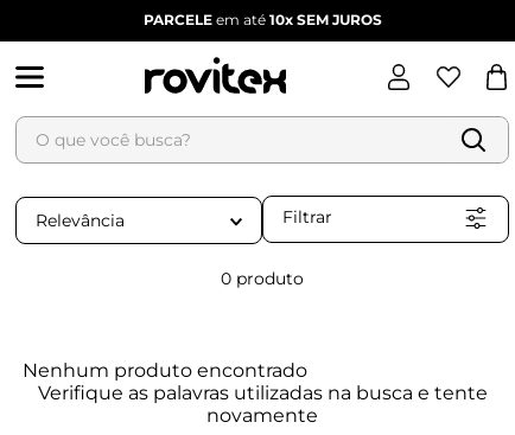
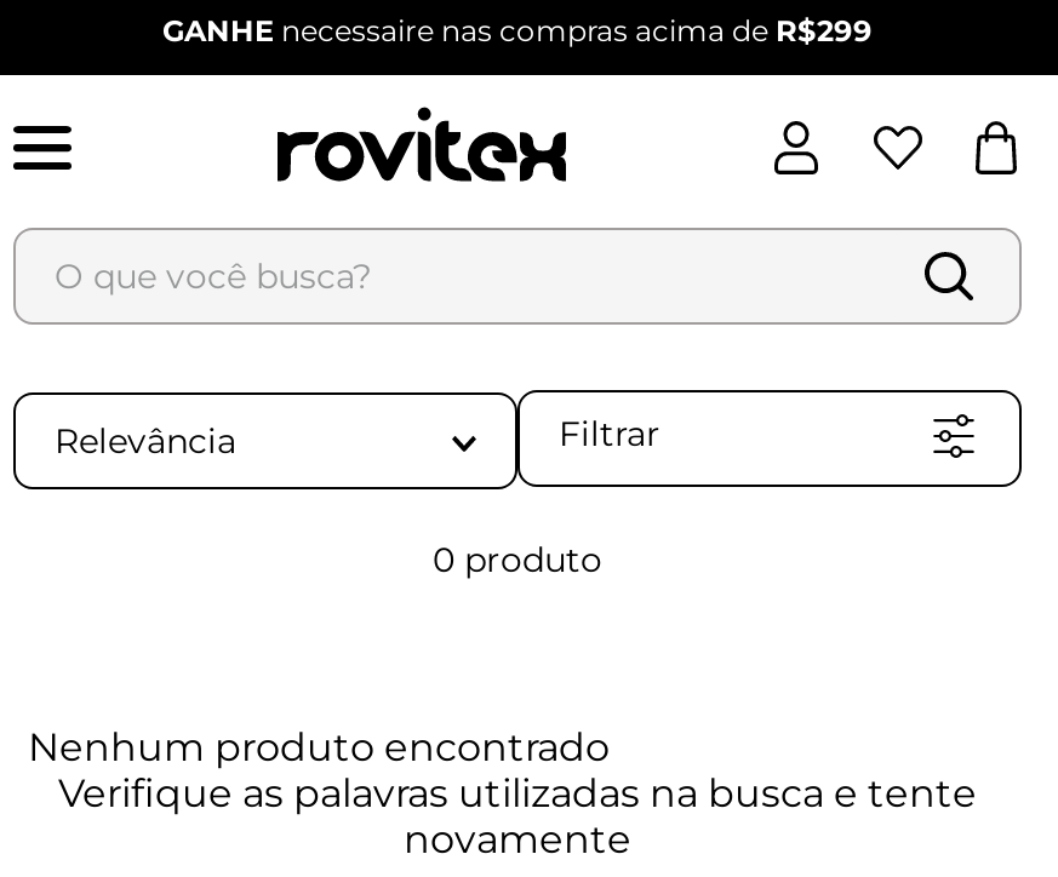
- PARCELE em até 10x SEM JUROS
+ GANHE necessaire nas compras acima de R$299
